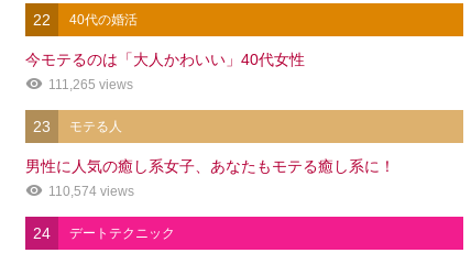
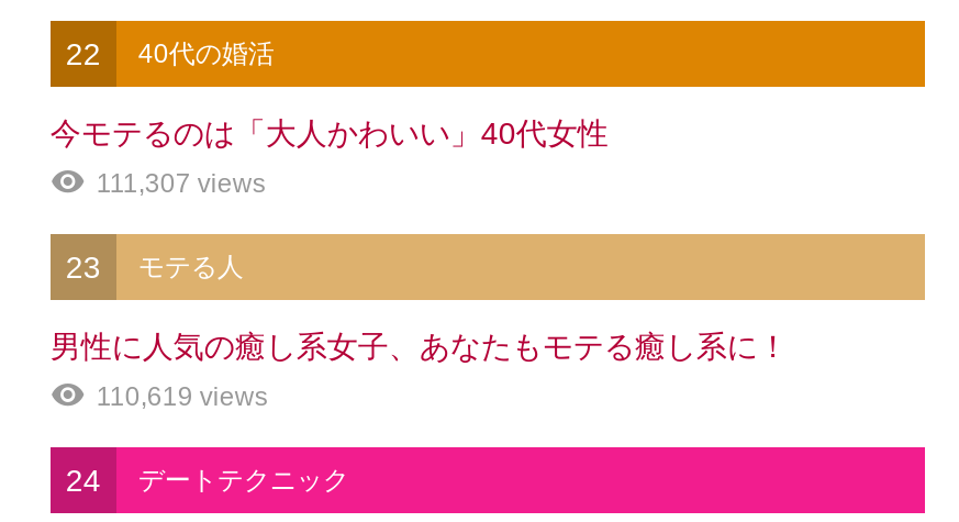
- 111,265 views
+ 111,307 views

- 110,574 views
+ 110,619 views
